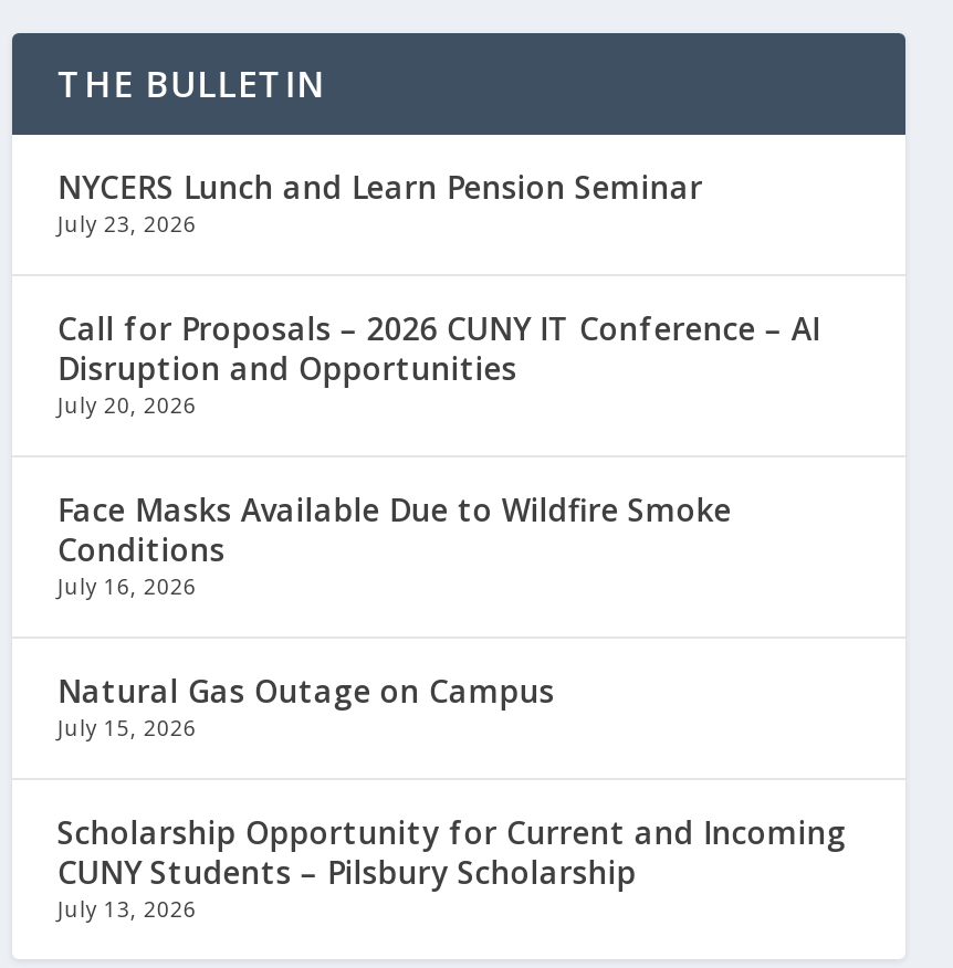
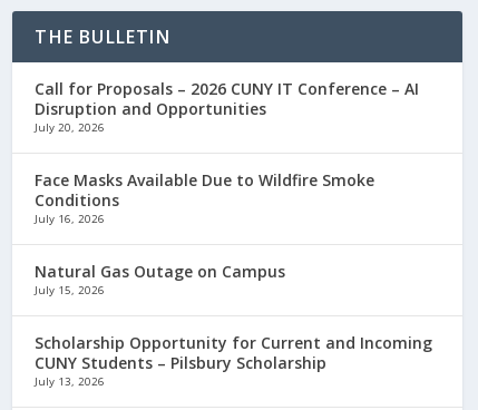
- NYCERS Lunch and Learn Pension Seminar
- July 23, 2026
